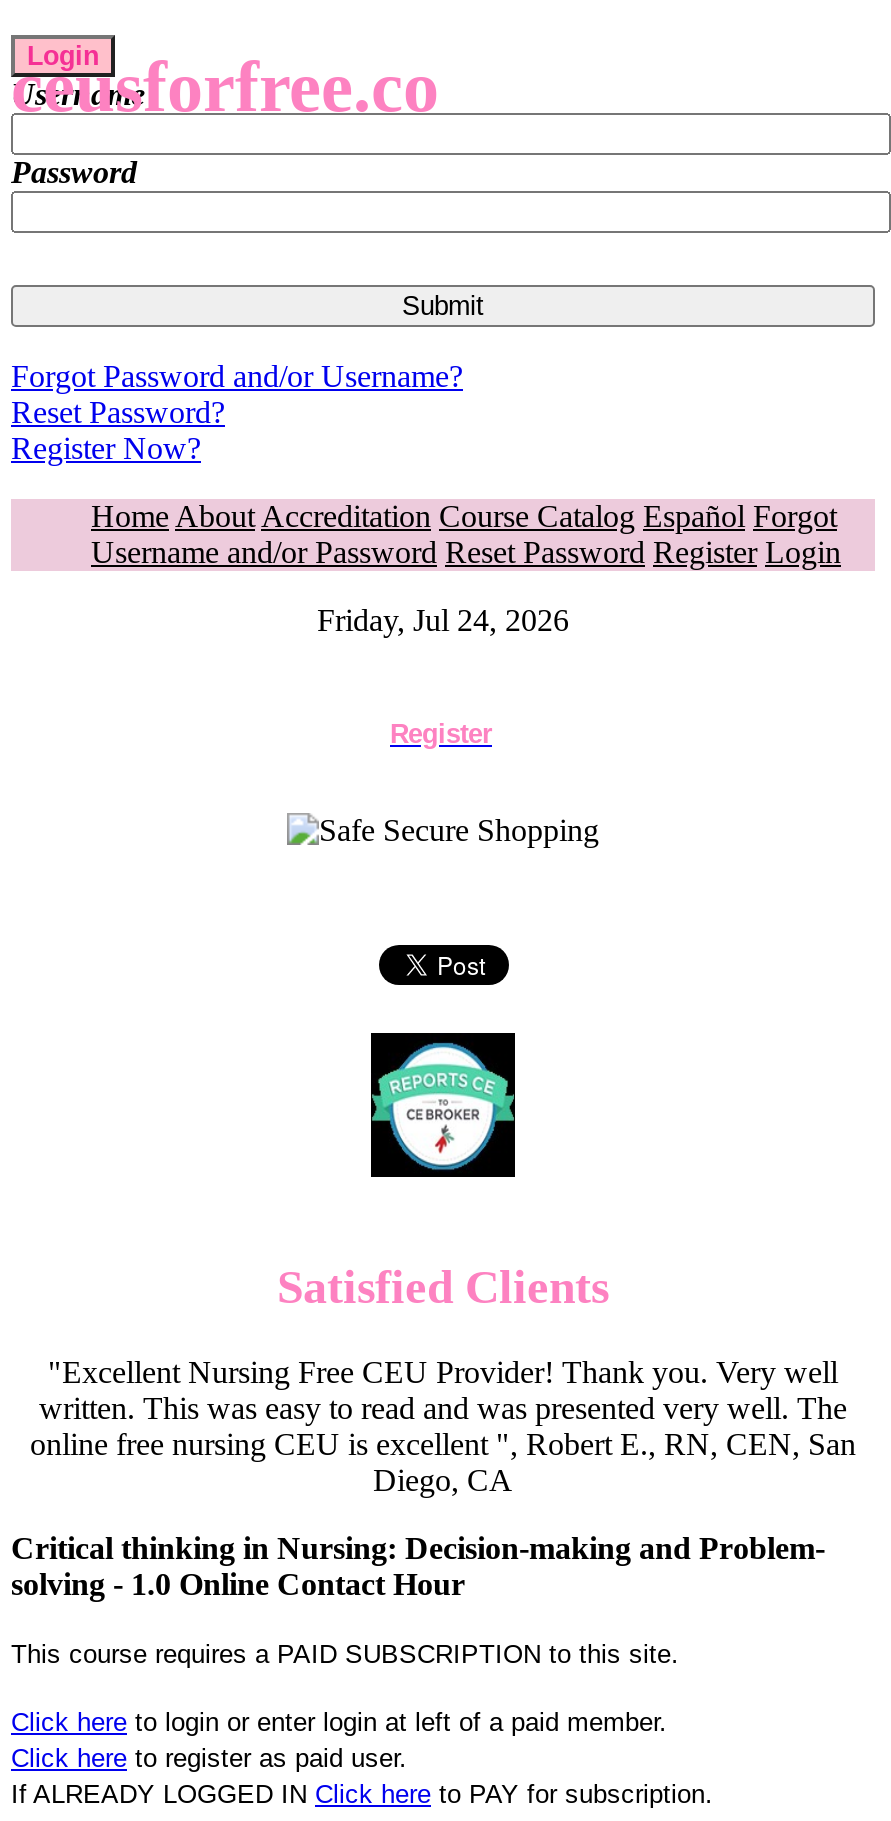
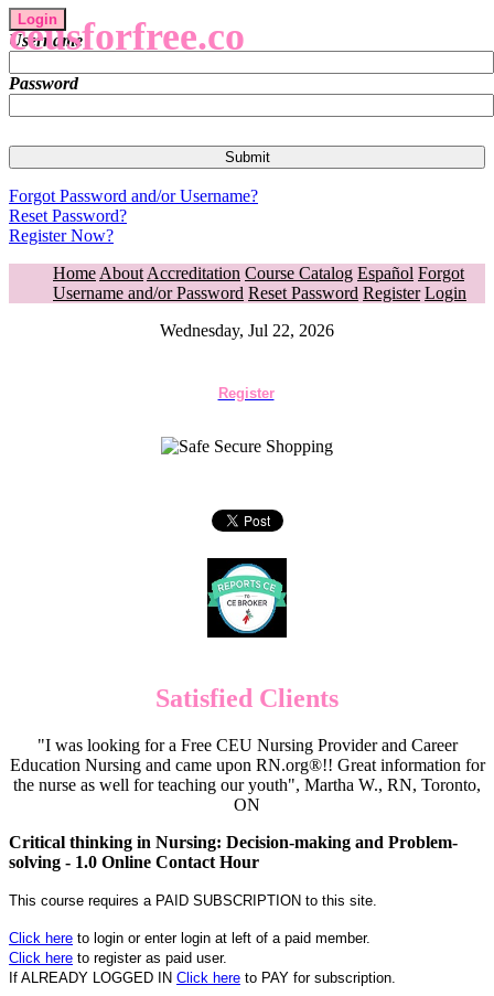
- Friday, Jul 24, 2026
+ Wednesday, Jul 22, 2026

- "Excellent Nursing Free CEU Provider! Thank you. Very well
- written. This was easy to read and was presented very well. The
- online free nursing CEU is excellent ", Robert E., RN, CEN, San
- Diego, CA
+ "I was looking for a Free CEU Nursing Provider and Career
+ Education Nursing and came upon RN.org®!! Great information for
+ the nurse as well for teaching our youth", Martha W., RN, Toronto,
+ ON
